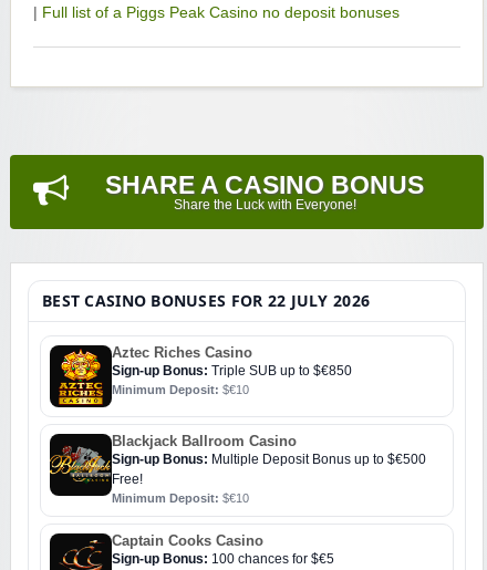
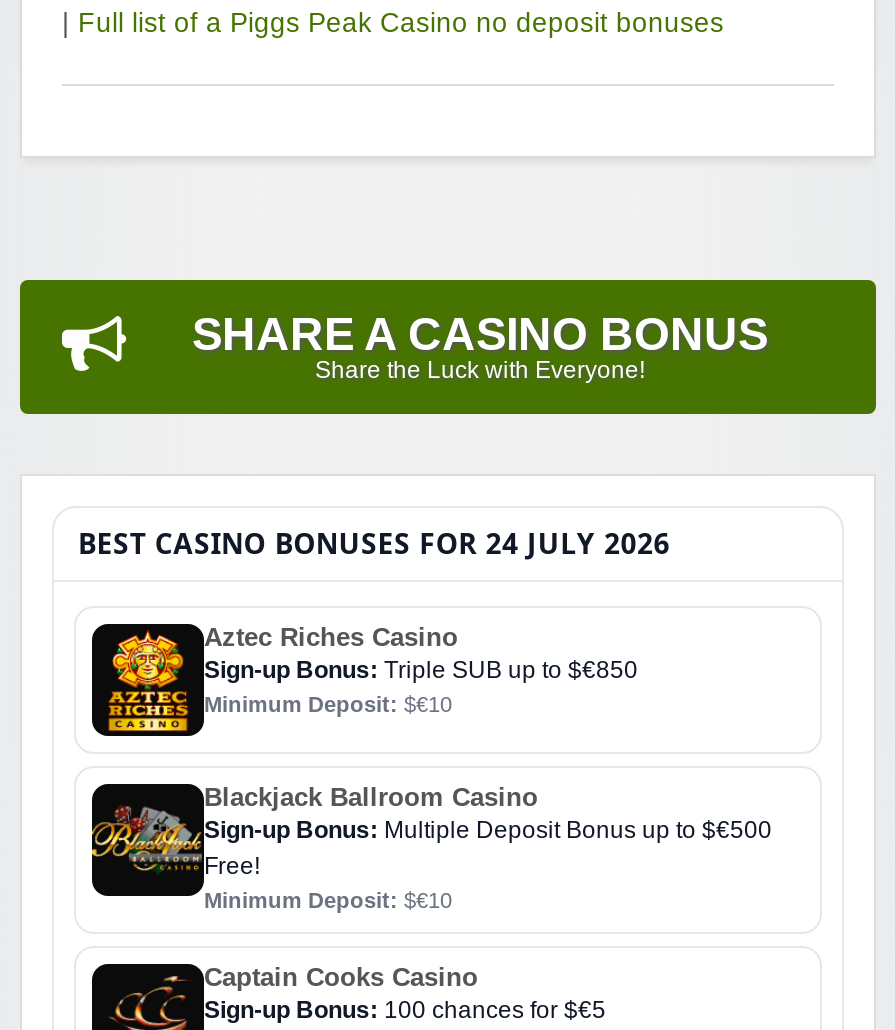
- BEST CASINO BONUSES FOR 22 JULY 2026
+ BEST CASINO BONUSES FOR 24 JULY 2026
